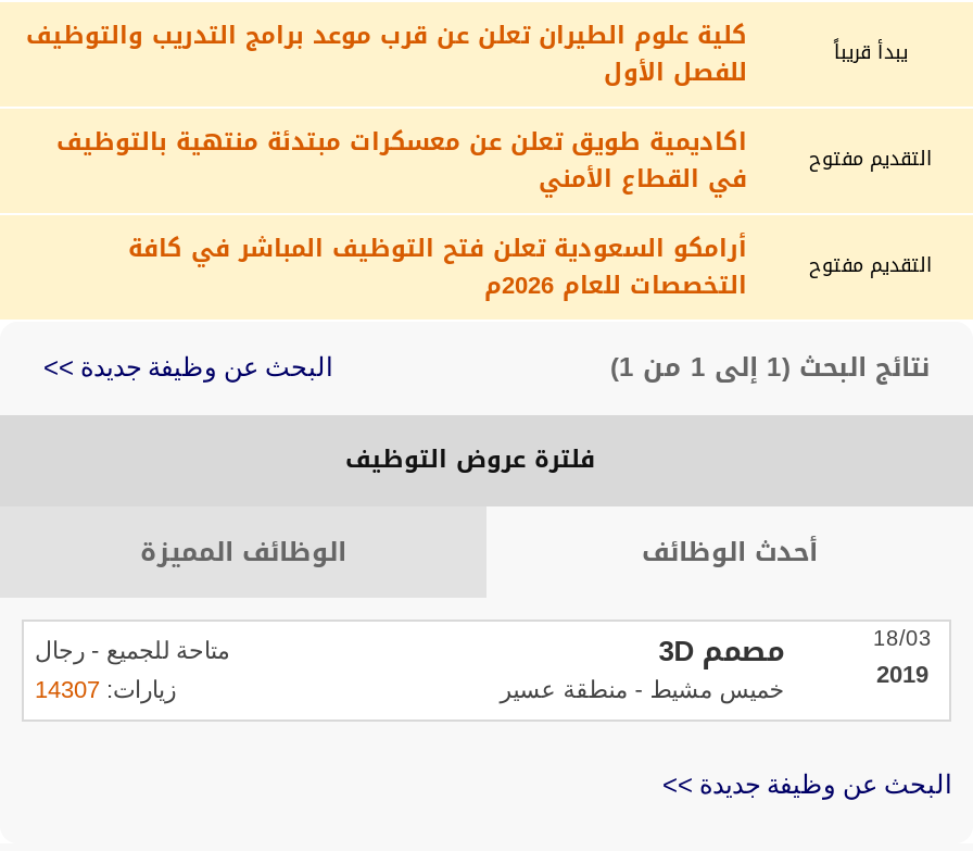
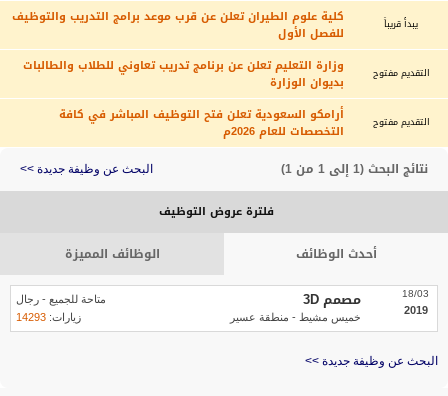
- اكاديمية طويق تعلن عن معسكرات مبتدئة منتهية بالتوظيف
- في القطاع الأمني
+ وزارة التعليم تعلن عن برنامج تدريب تعاوني للطلاب والطالبات
+ بديوان الوزارة

- زيارات: 14307
+ زيارات: 14293
